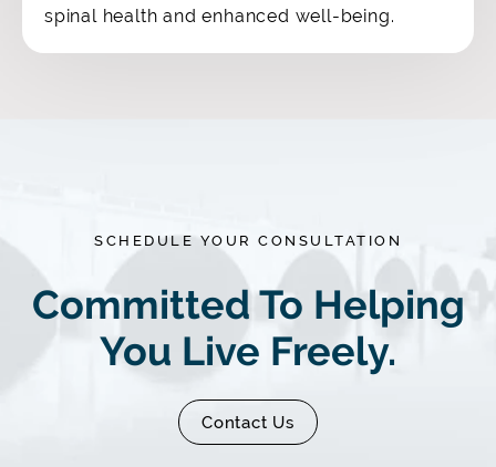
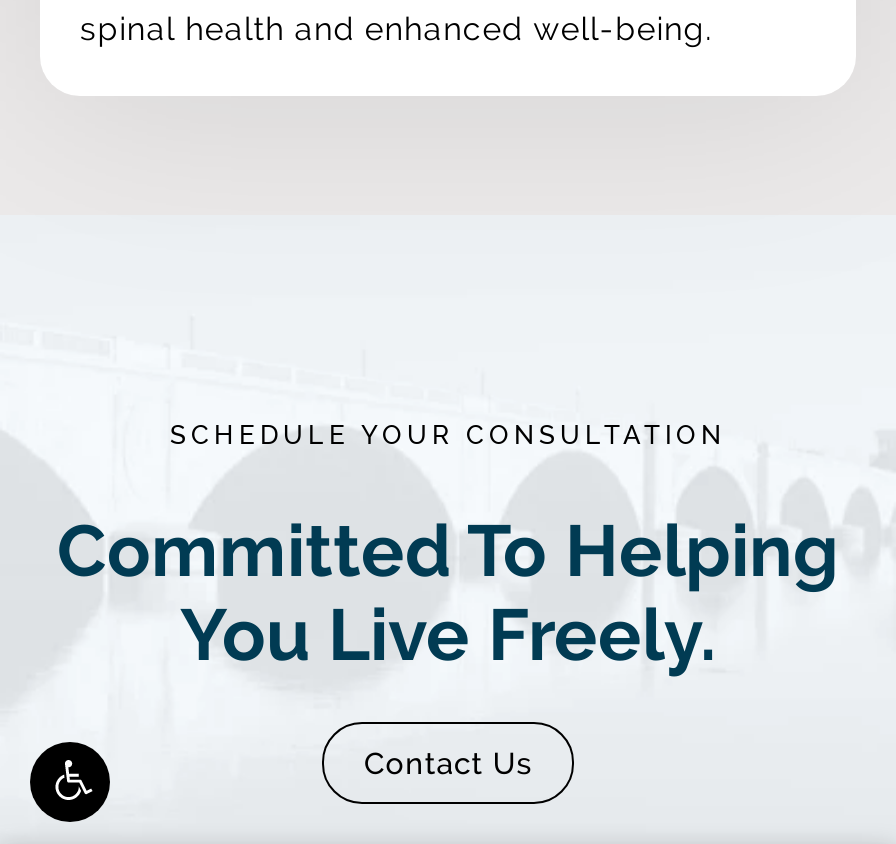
+ [image]
